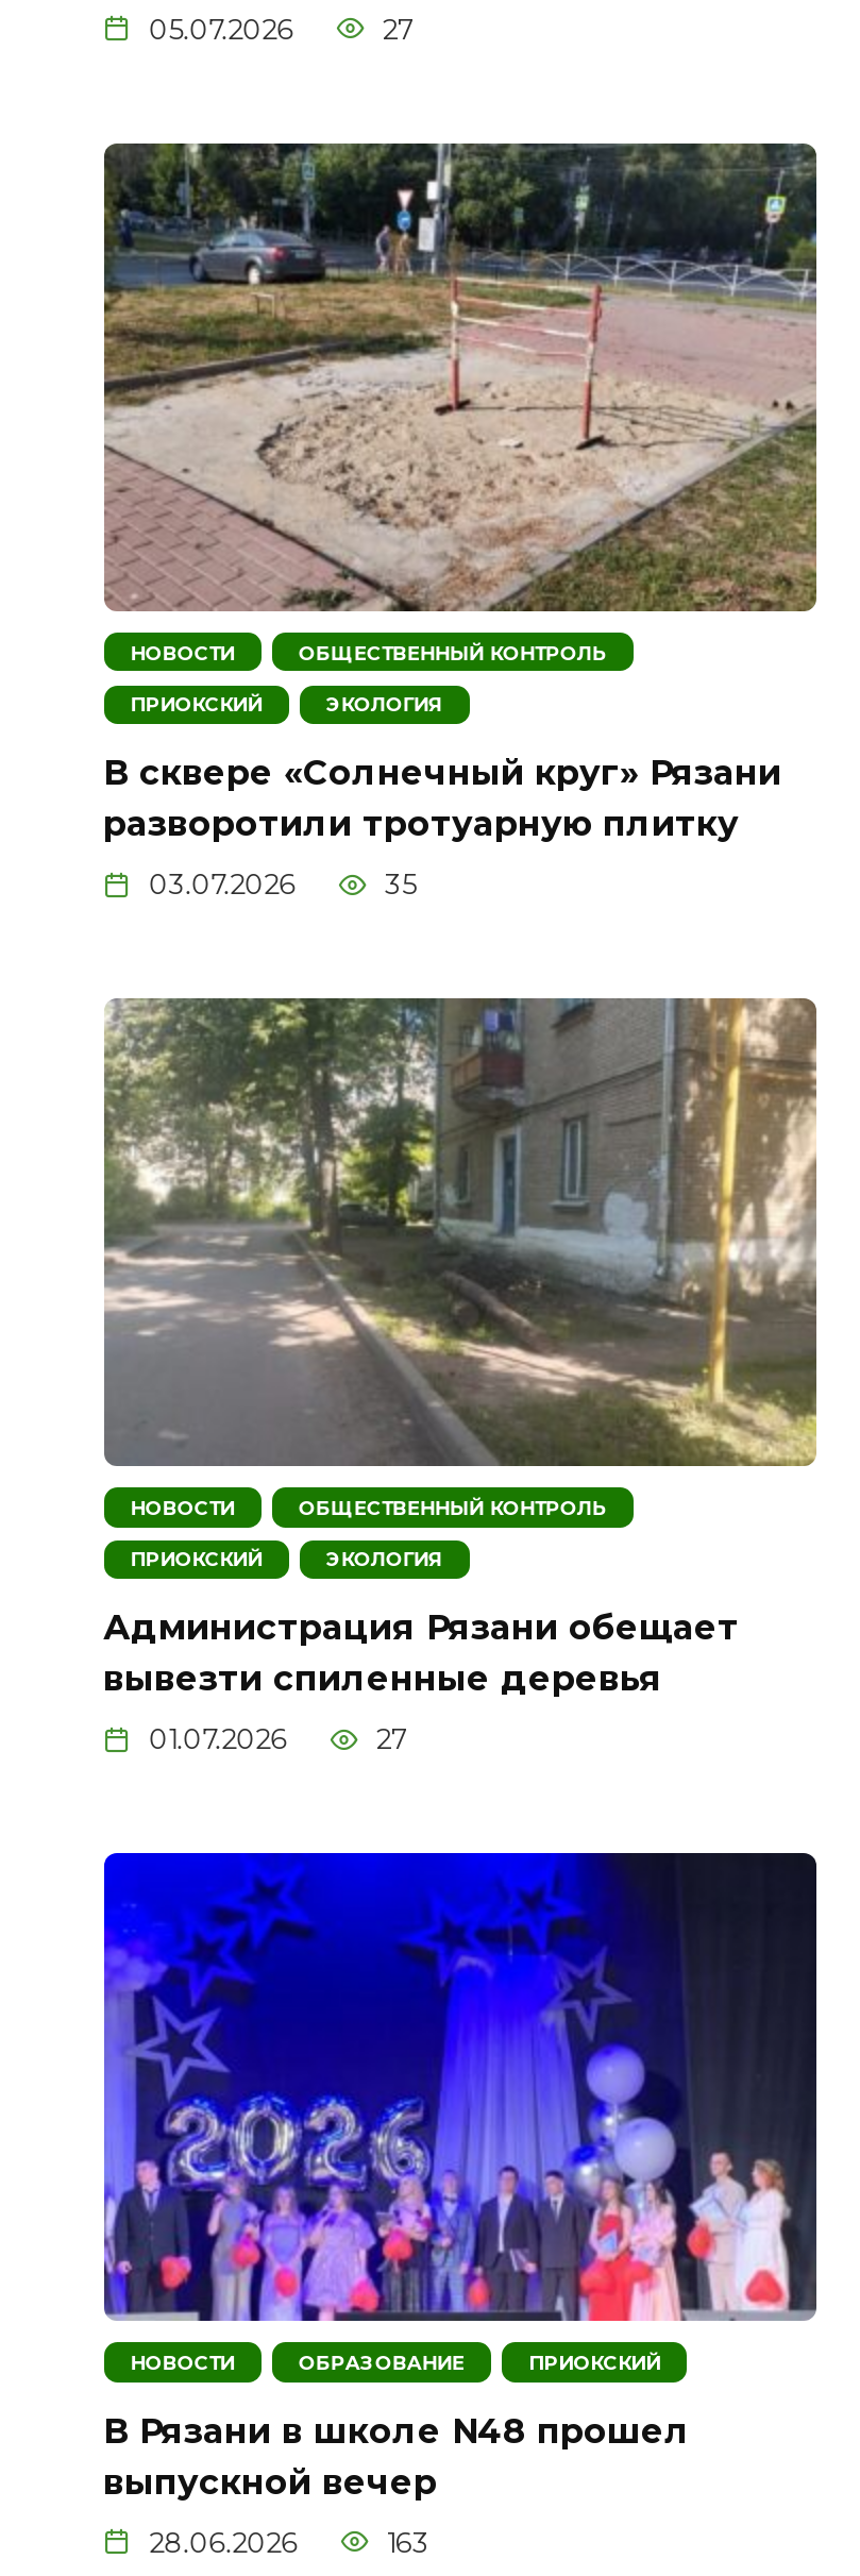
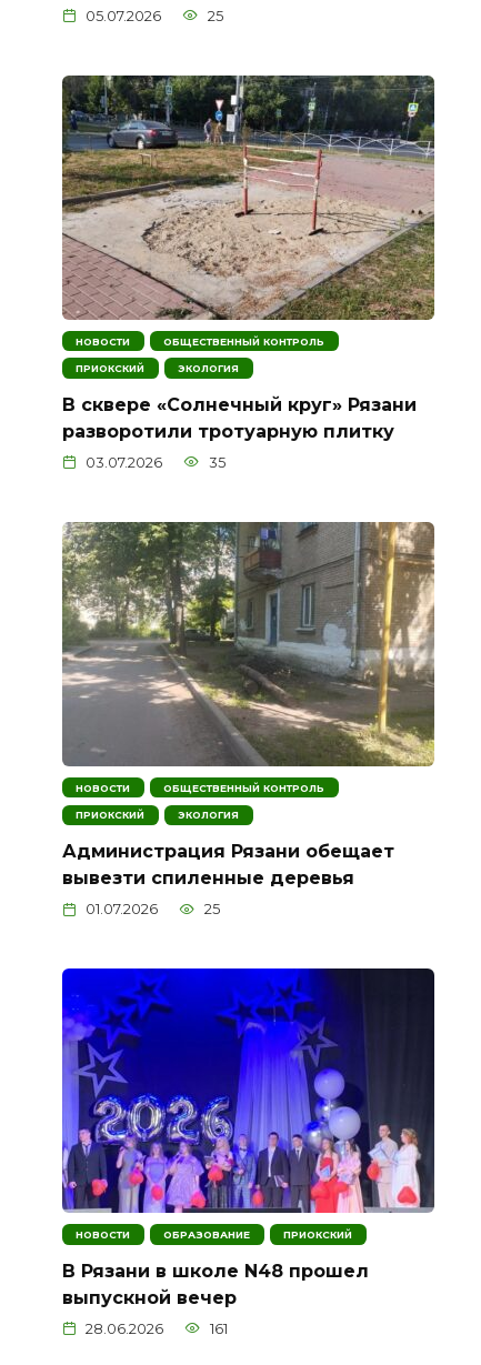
- 27
+ 25

- 27
+ 25

- 163
+ 161
